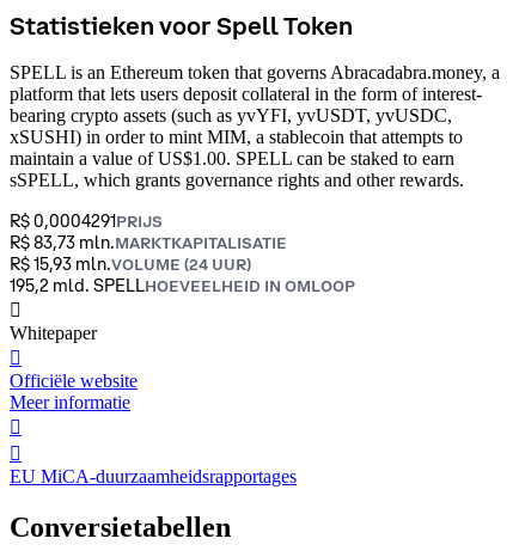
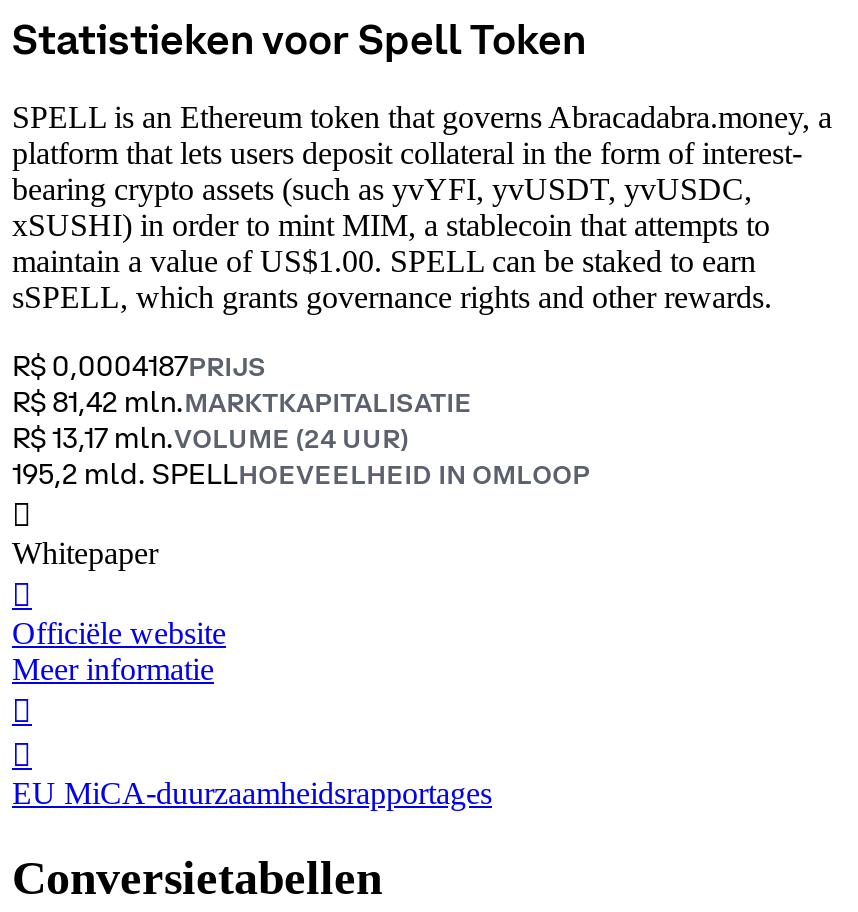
- R$ 0,0004291PRIJS
+ R$ 0,0004187PRIJS

- R$ 83,73 mln.MARKTKAPITALISATIE
+ R$ 81,42 mln.MARKTKAPITALISATIE

- R$ 15,93 mln.VOLUME (24 UUR)
+ R$ 13,17 mln.VOLUME (24 UUR)
